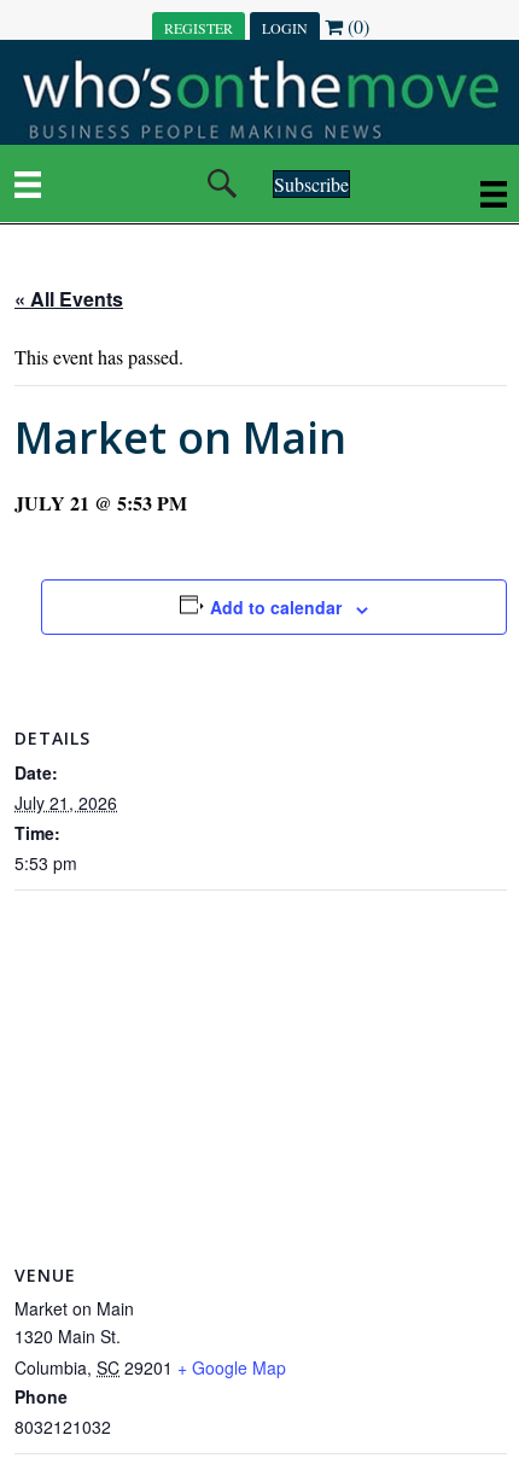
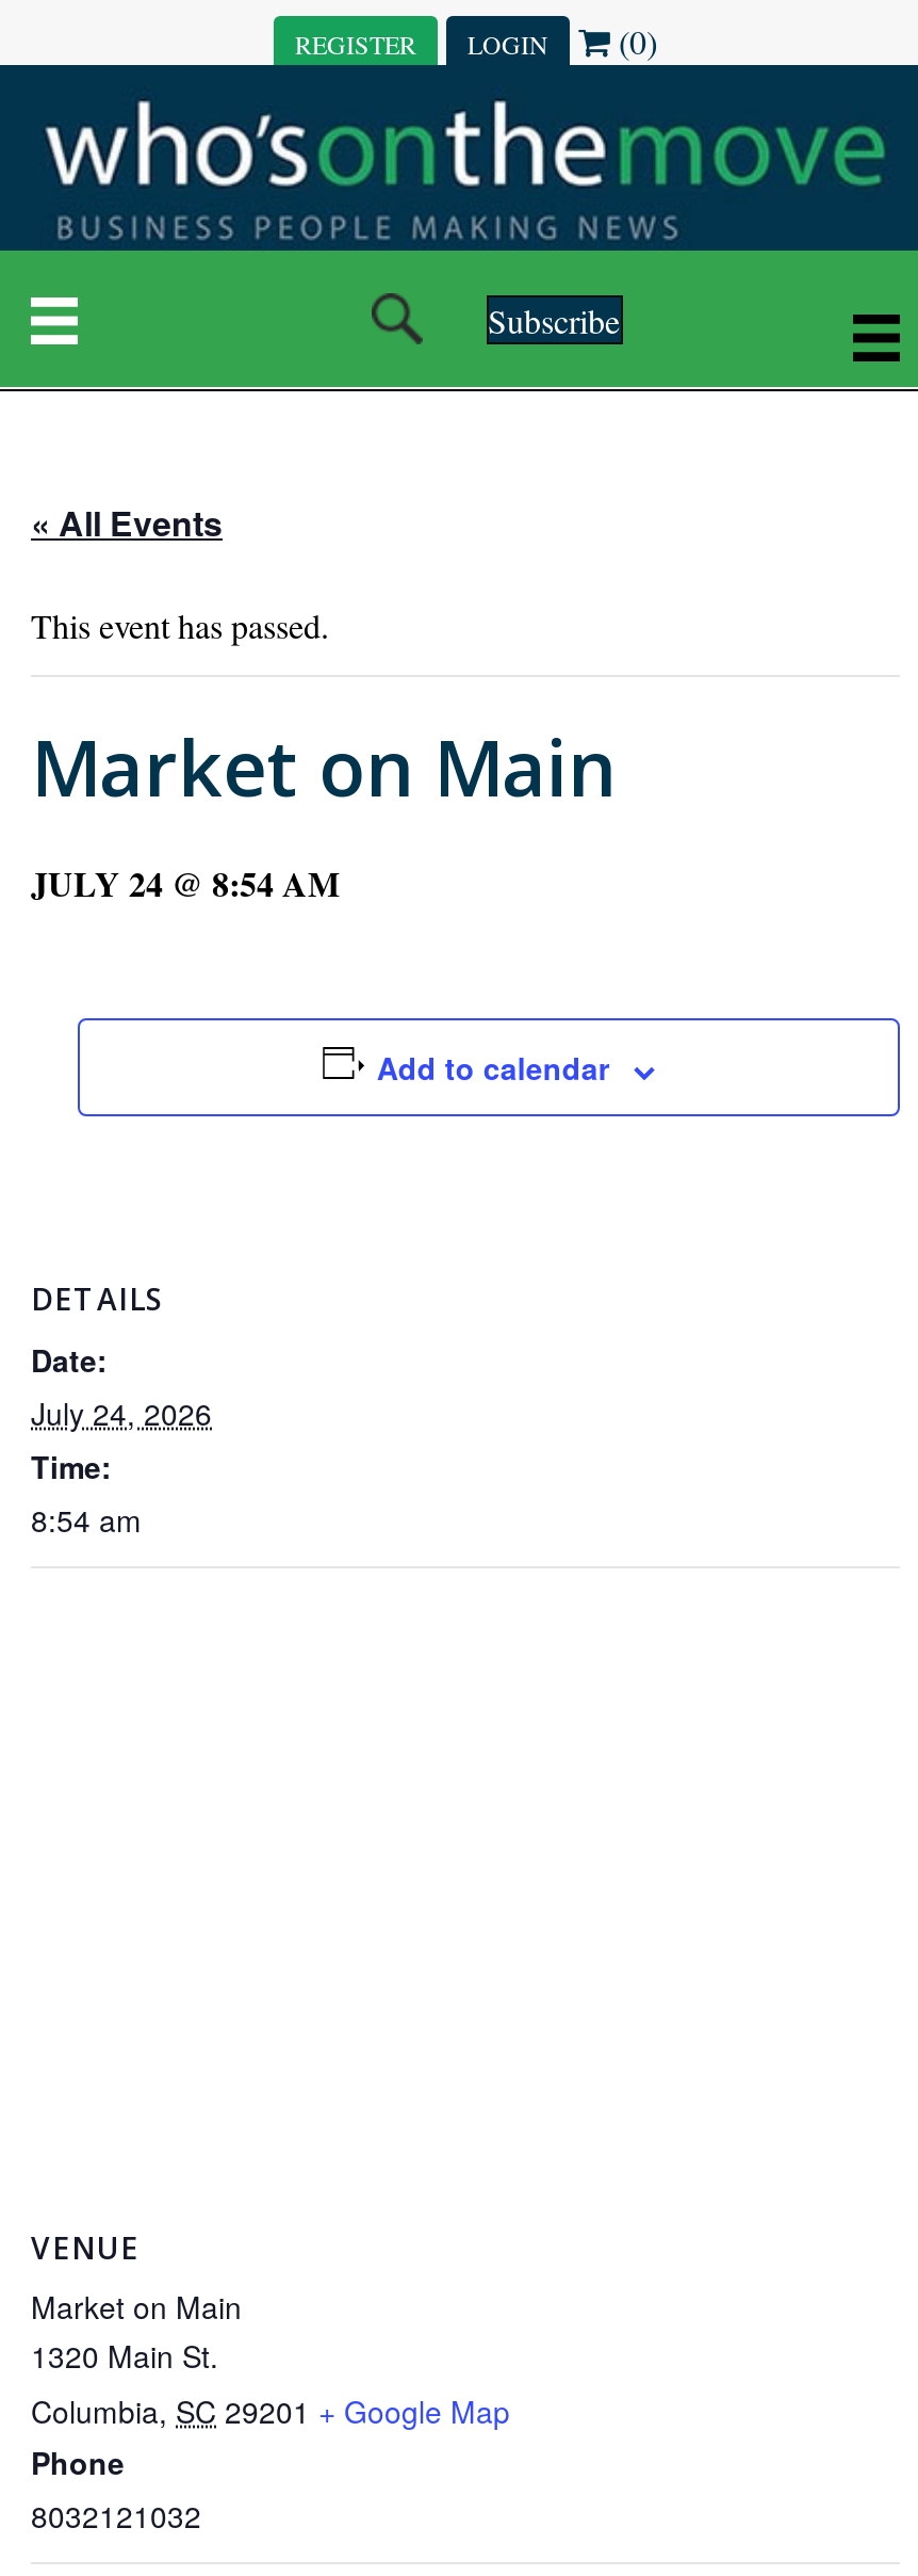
- JULY 21 @ 5:53 PM
+ JULY 24 @ 8:54 AM

- July 21, 2026
+ July 24, 2026

- 5:53 pm
+ 8:54 am
